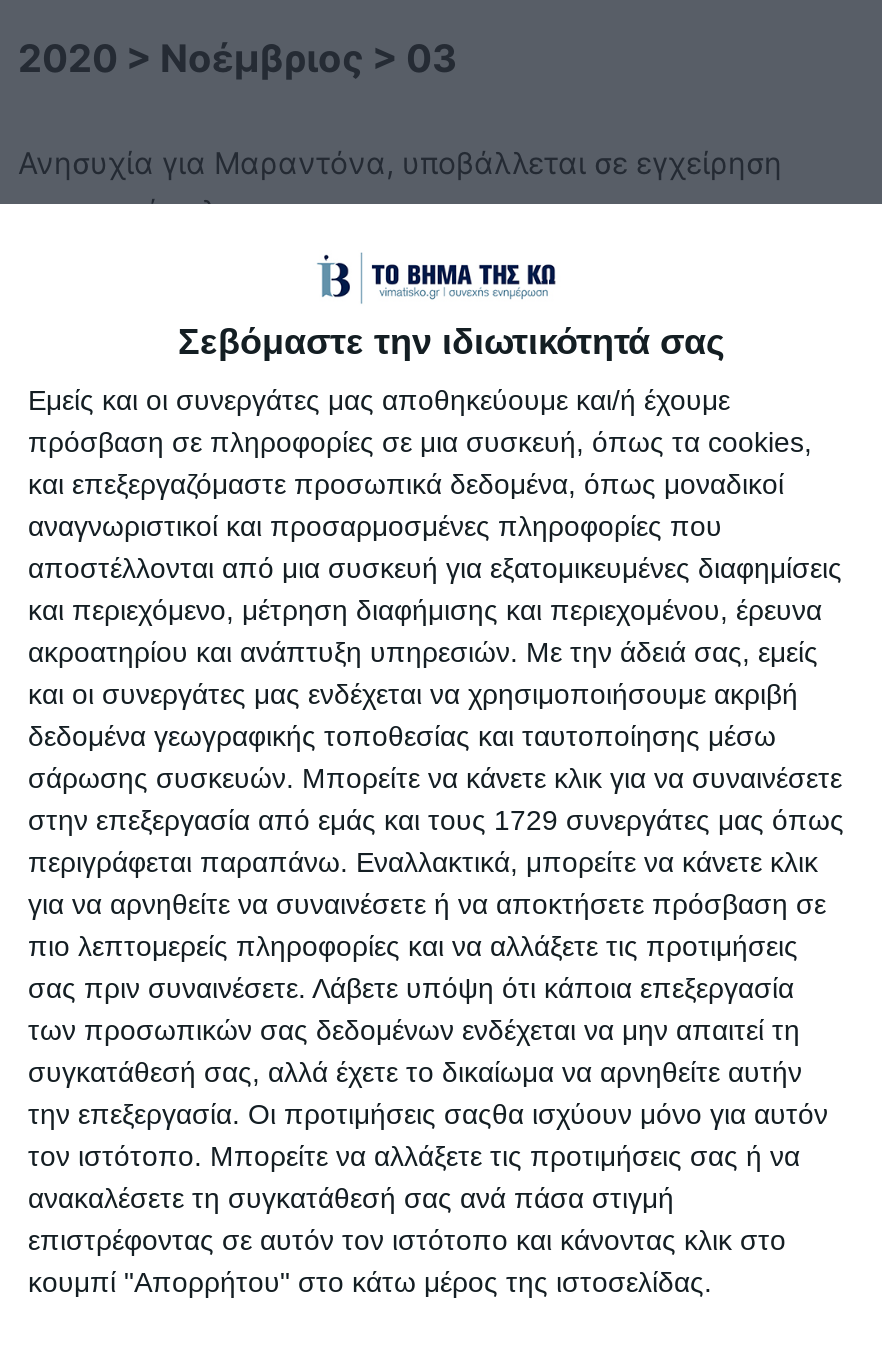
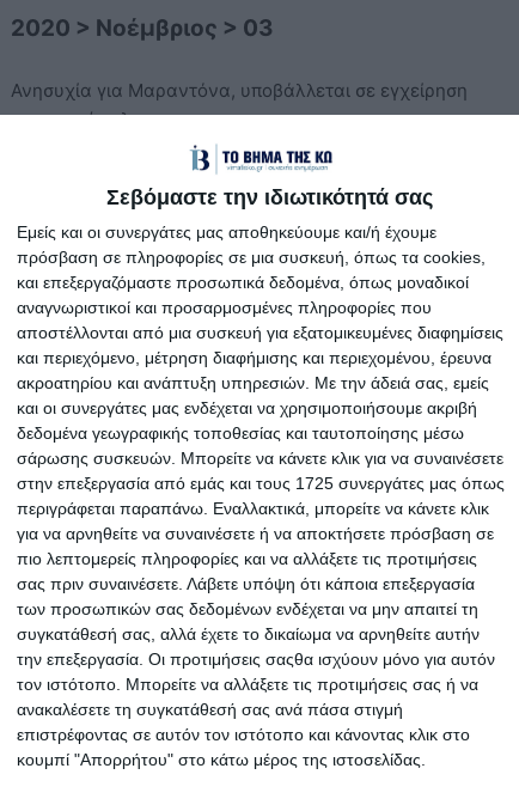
- στην επεξεργασία από εμάς και τους 1729 συνεργάτες μας όπως
+ στην επεξεργασία από εμάς και τους 1725 συνεργάτες μας όπως
